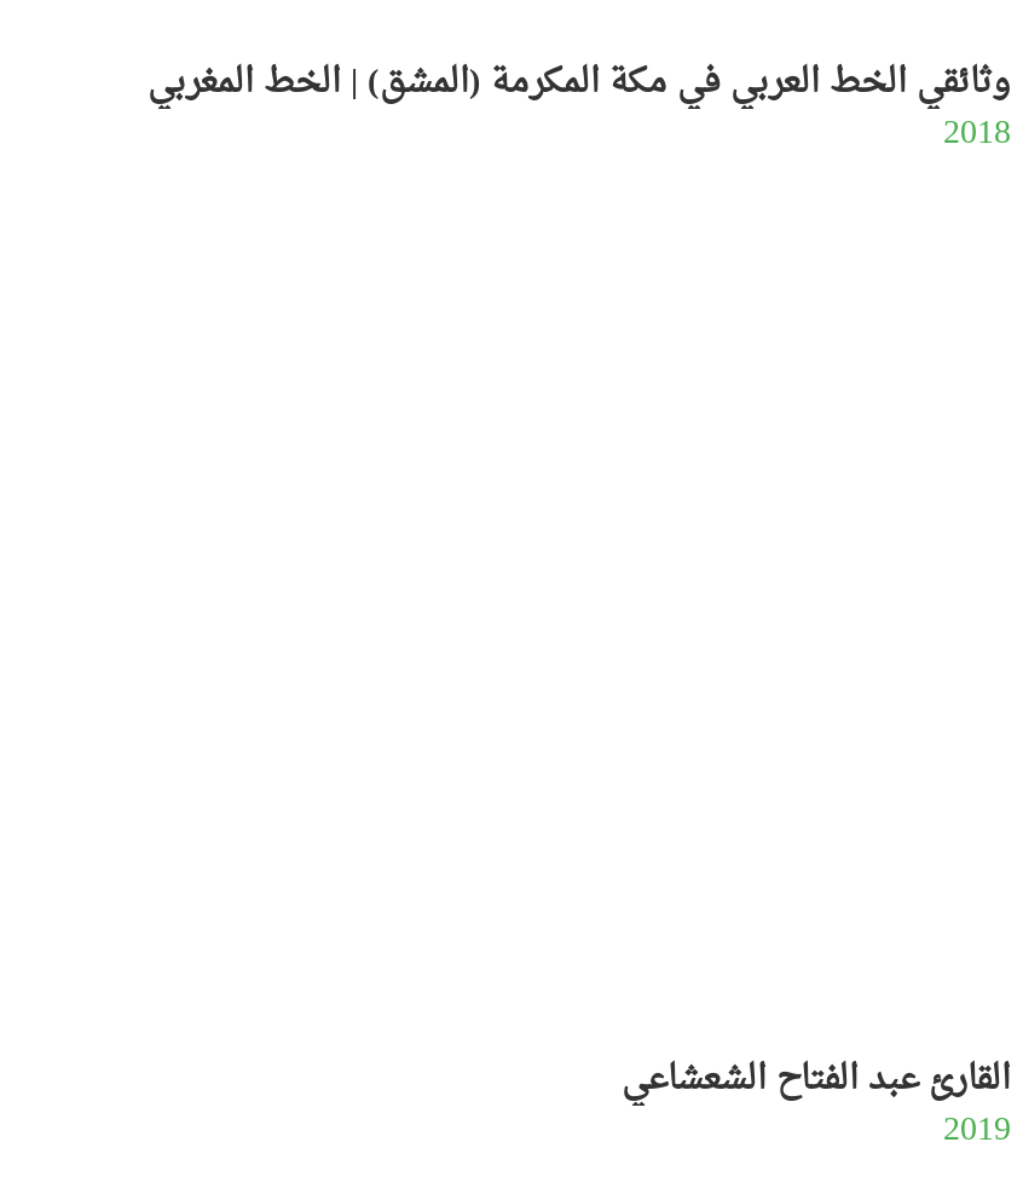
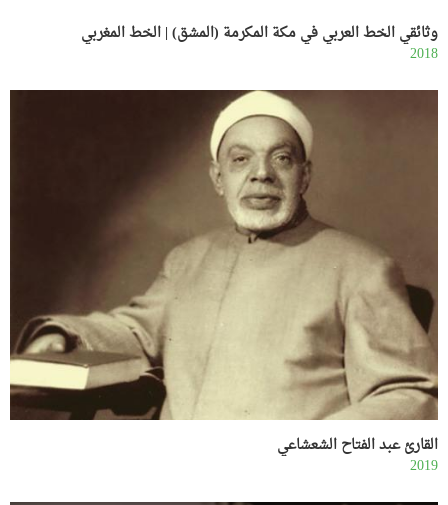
+ [image]
